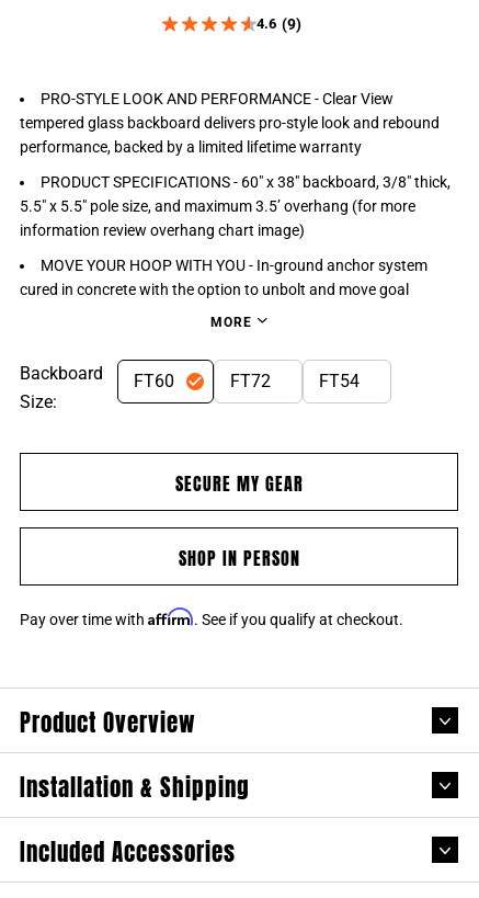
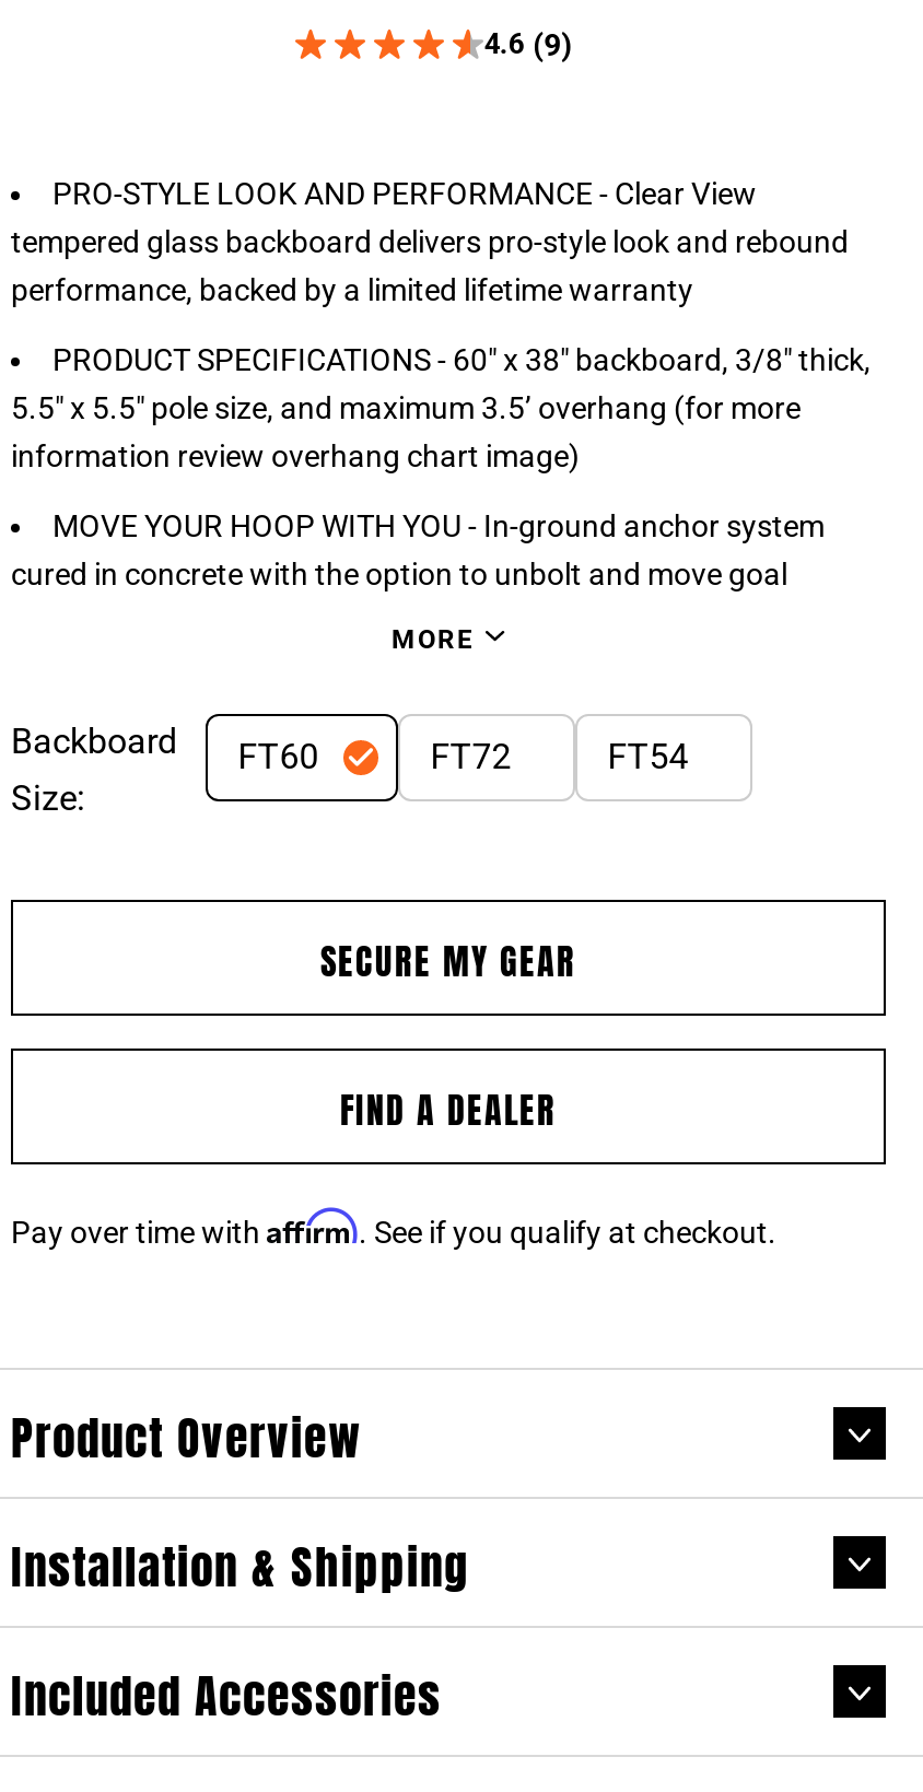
- SHOP IN PERSON
+ FIND A DEALER
